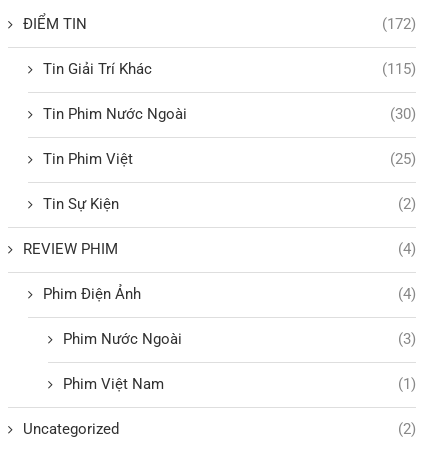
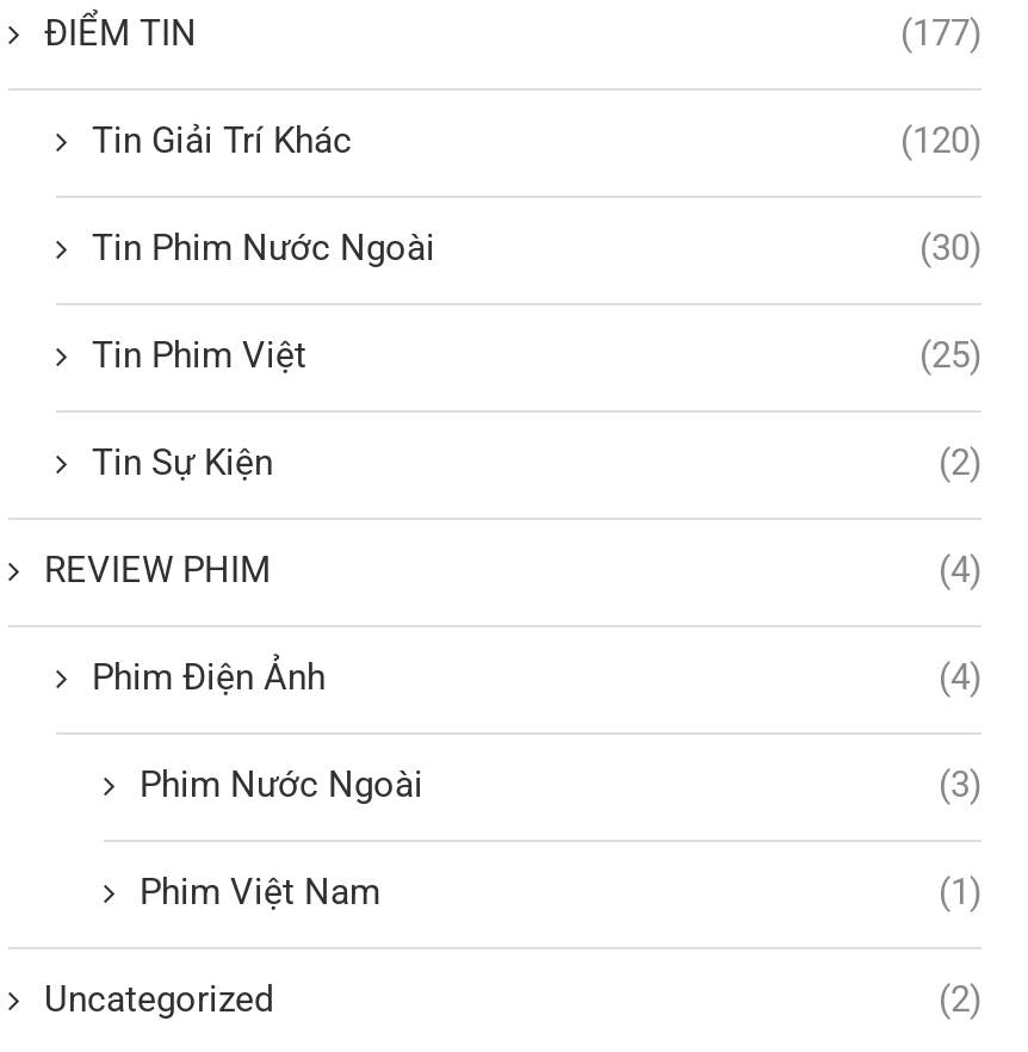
- (172)
+ (177)

- (115)
+ (120)
